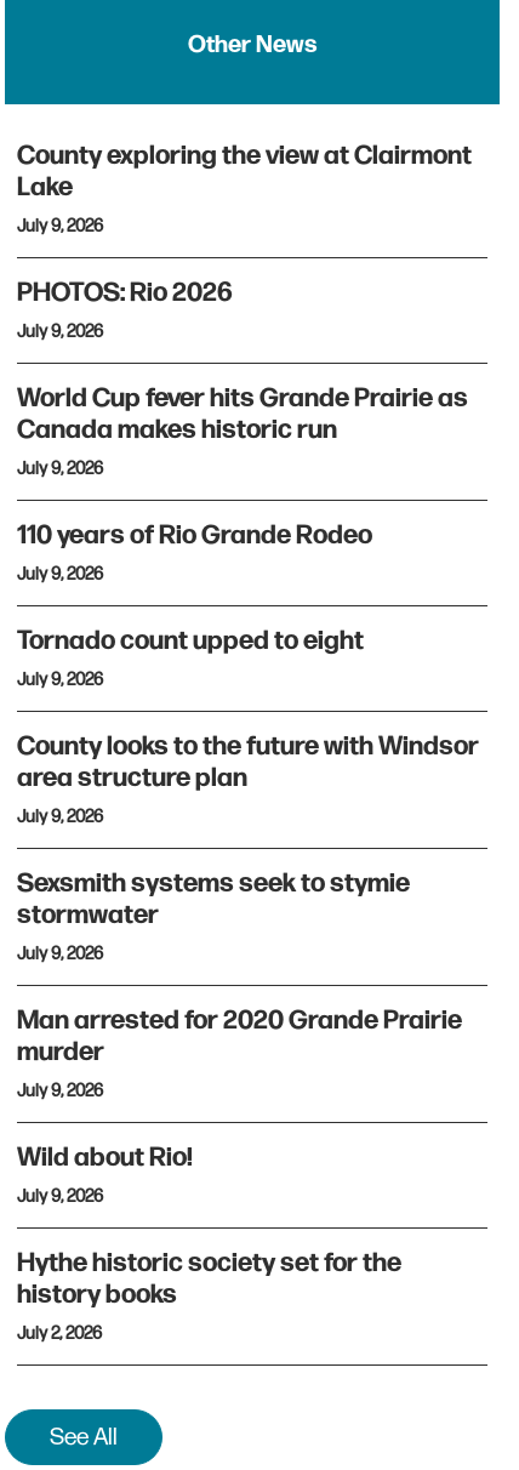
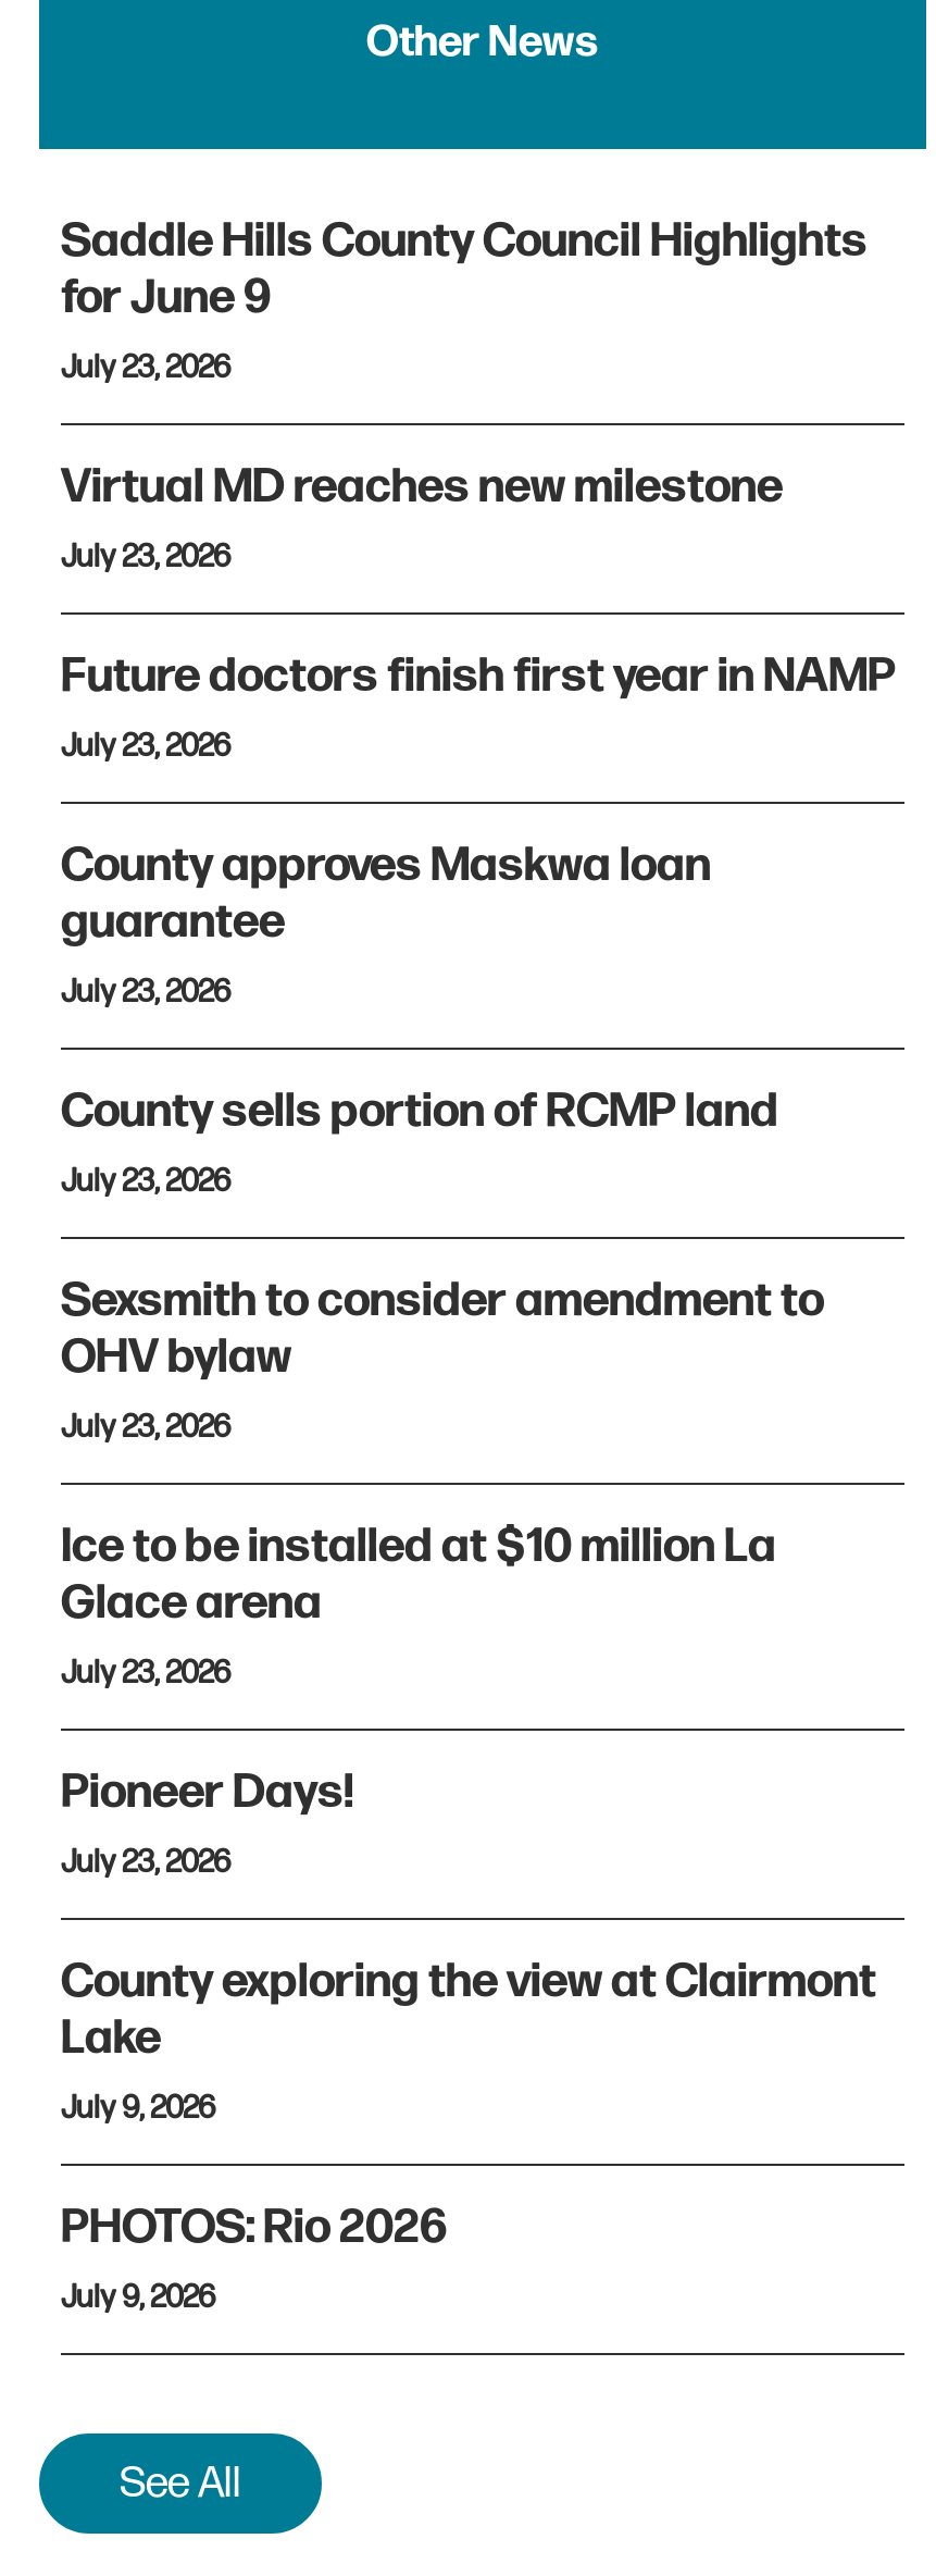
+ Saddle Hills County Council Highlights
+ for June 9
+ July 23, 2026
+ Virtual MD reaches new milestone
+ July 23, 2026
+ Future doctors finish first year in NAMP
+ July 23, 2026
+ County approves Maskwa loan
+ guarantee
+ July 23, 2026
+ County sells portion of RCMP land
+ July 23, 2026
+ Sexsmith to consider amendment to
+ OHV bylaw
+ July 23, 2026
+ Ice to be installed at $10 million La
+ Glace arena
+ July 23, 2026
+ Pioneer Days!
+ July 23, 2026

moved down: County exploring the view at Clairmont | Lake | July 9, 2026 | PHOTOS: Rio 2026 | July 9, 2026

- World Cup fever hits Grande Prairie as
- Canada makes historic run
- July 9, 2026
- 110 years of Rio Grande Rodeo
- July 9, 2026
- Tornado count upped to eight
- July 9, 2026
- County looks to the future with Windsor
- area structure plan
- July 9, 2026
- Sexsmith systems seek to stymie
- stormwater
- July 9, 2026
- Man arrested for 2020 Grande Prairie
- murder
- July 9, 2026
- Wild about Rio!
- July 9, 2026
- Hythe historic society set for the
- history books
- July 2, 2026
